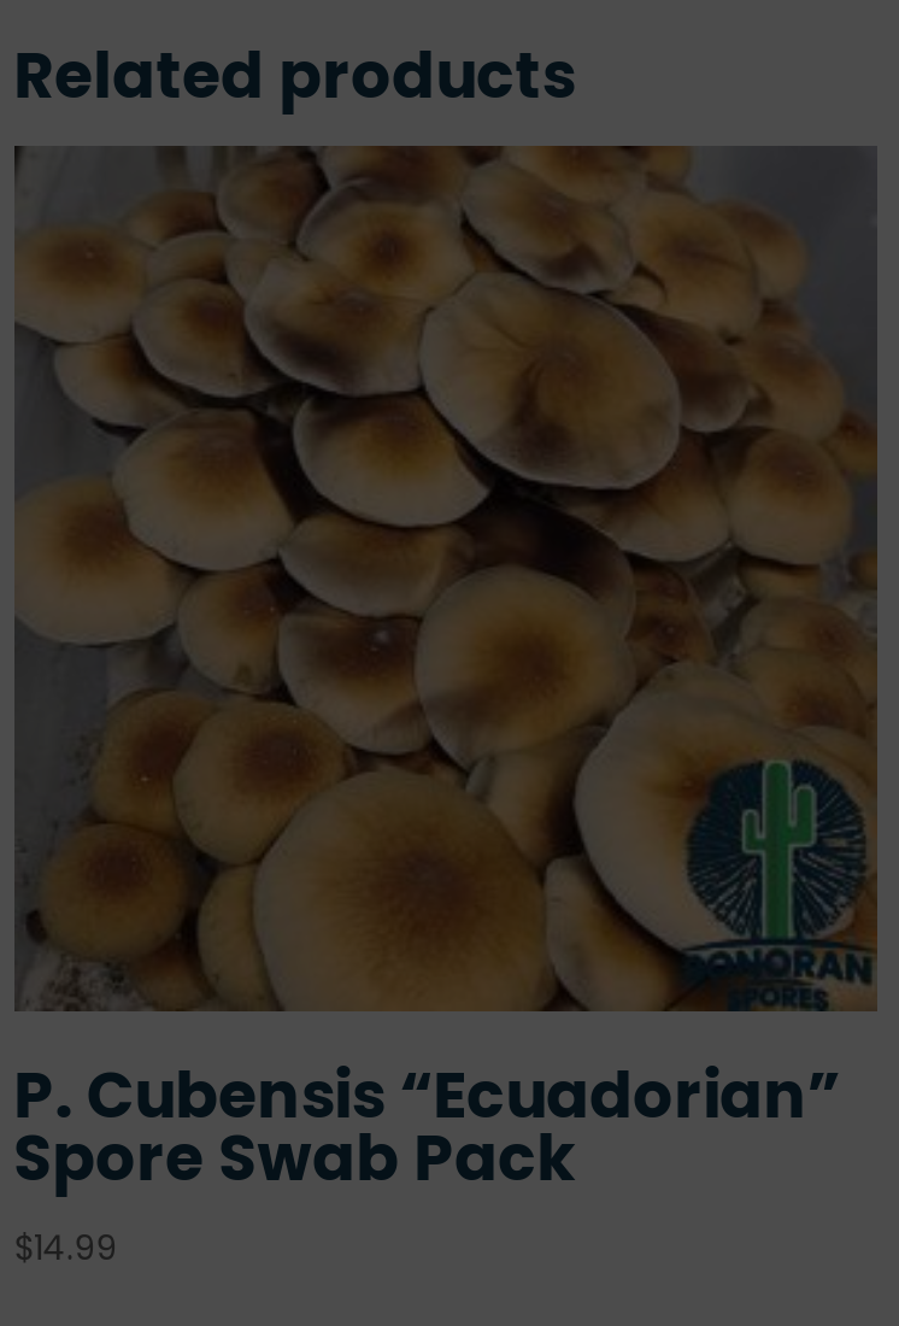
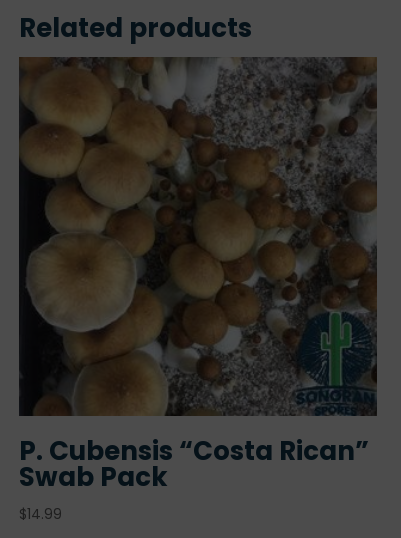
- [image]
- P. Cubensis “Ecuadorian”
- Spore Swab Pack
+ [image]
+ P. Cubensis “Costa Rican”
+ Swab Pack
